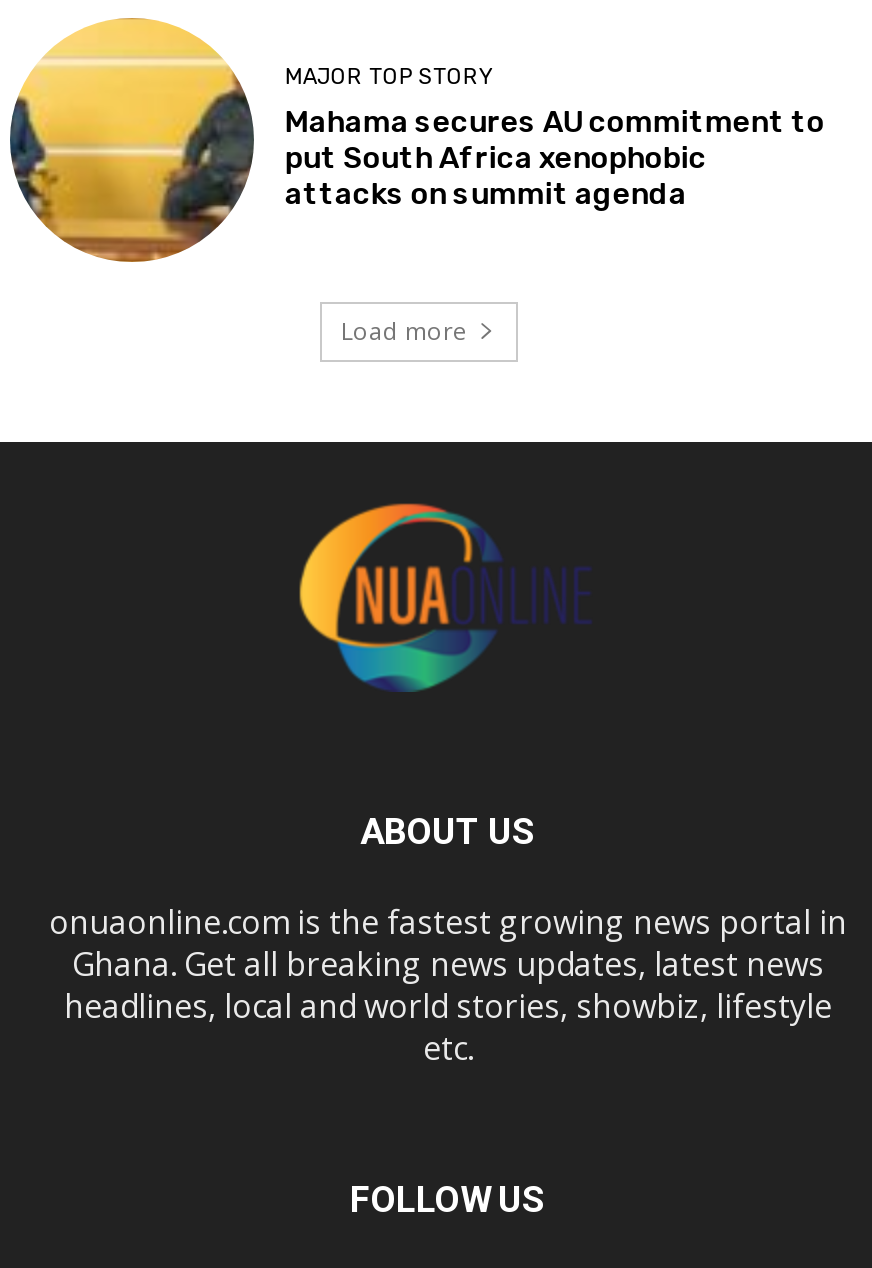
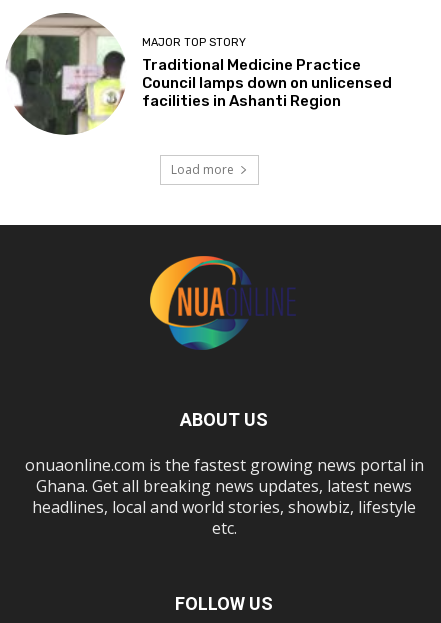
- [image]
- Mahama secures AU commitment to
- put South Africa xenophobic
- attacks on summit agenda
+ [image]
+ Traditional Medicine Practice
+ Council lamps down on unlicensed
+ facilities in Ashanti Region
